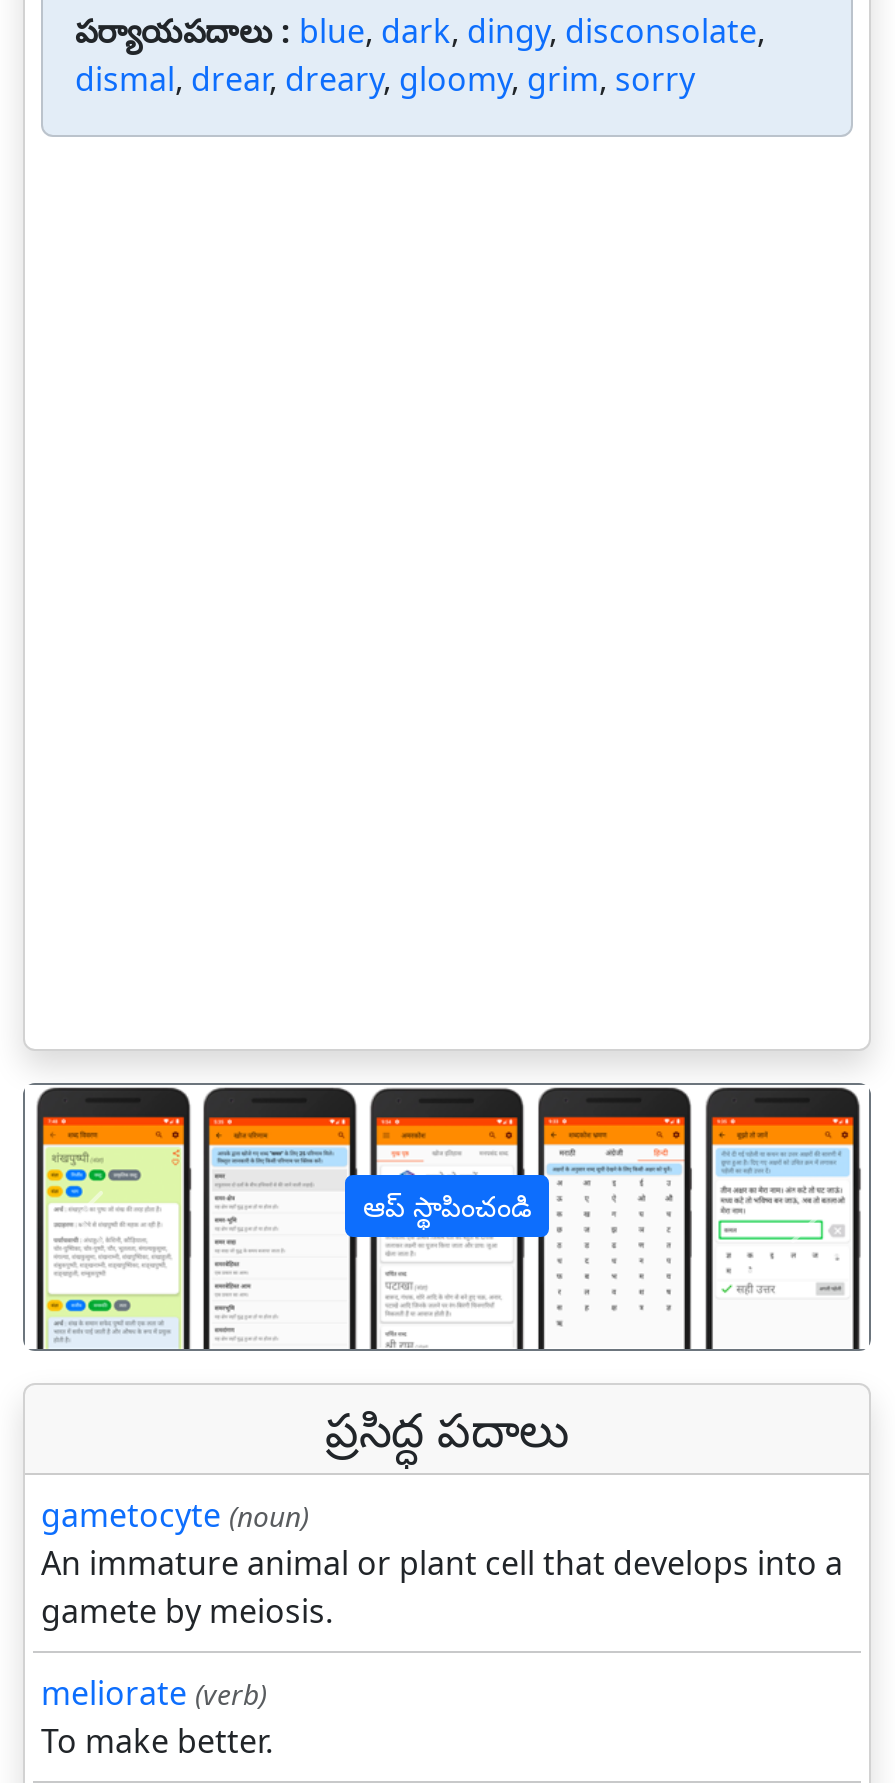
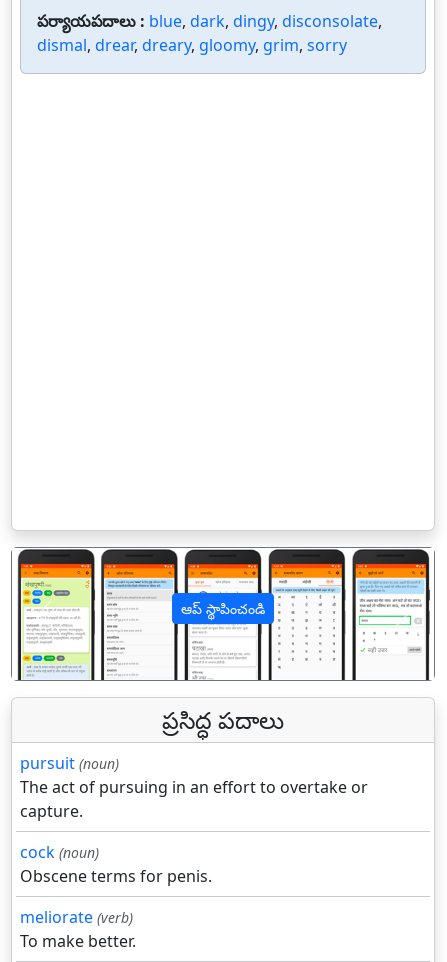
- gametocyte (noun)
- An immature animal or plant cell that develops into a
- gamete by meiosis.
+ pursuit (noun)
+ The act of pursuing in an effort to overtake or
+ capture.
+ cock (noun)
+ Obscene terms for penis.
